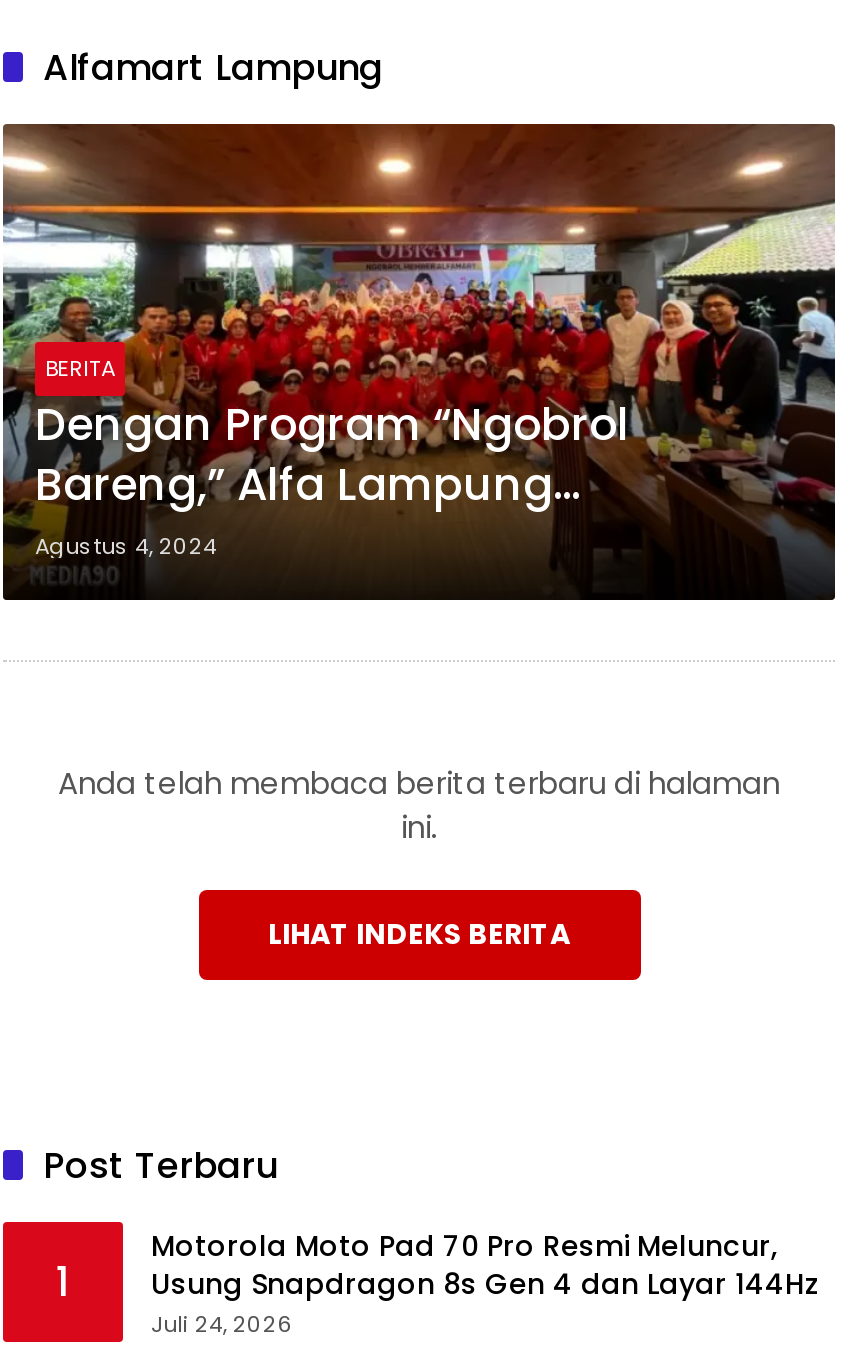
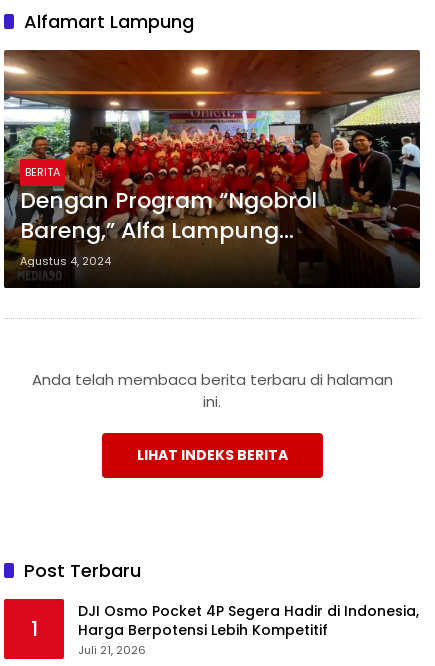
- Motorola Moto Pad 70 Pro Resmi Meluncur,
- Usung Snapdragon 8s Gen 4 dan Layar 144Hz
- Juli 24, 2026
+ DJI Osmo Pocket 4P Segera Hadir di Indonesia,
+ Harga Berpotensi Lebih Kompetitif
+ Juli 21, 2026
